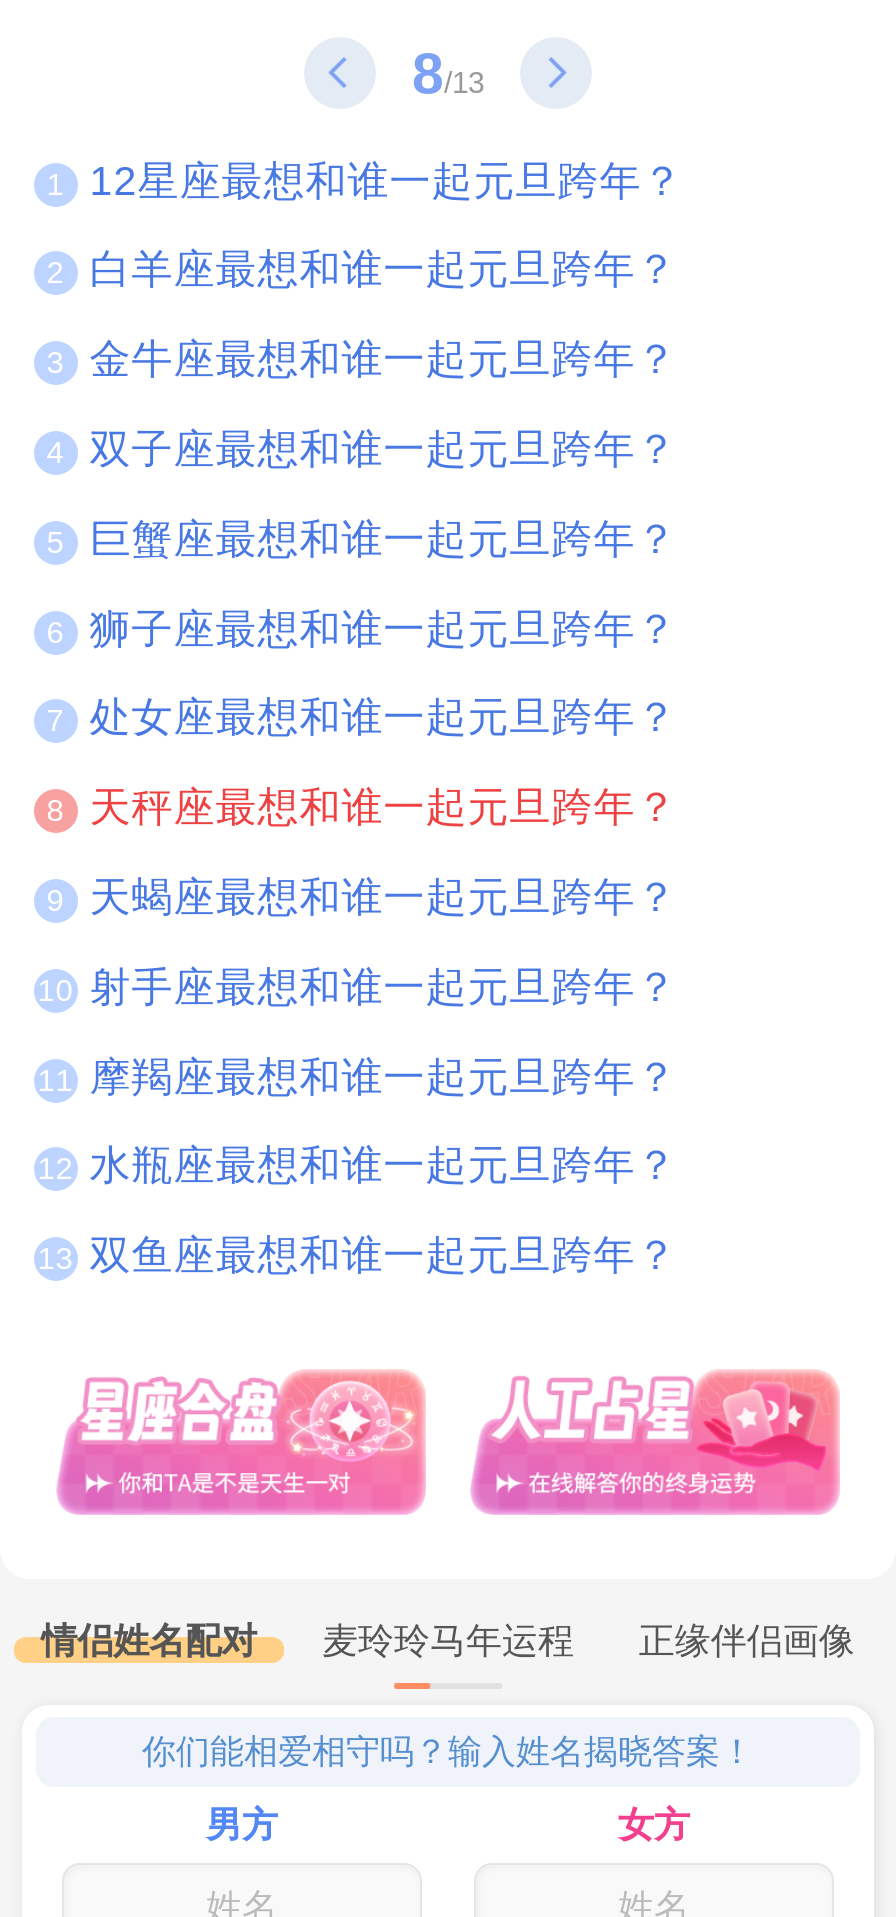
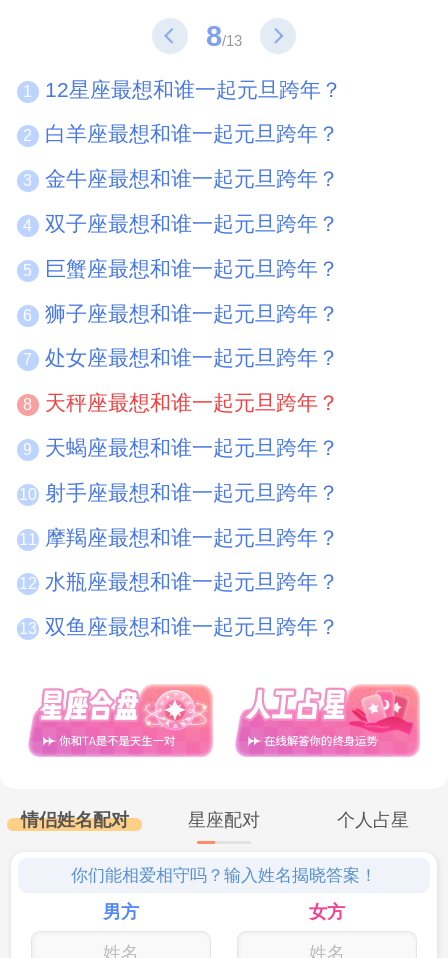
- 麦玲玲马年运程
- 正缘伴侣画像
+ 星座配对
+ 个人占星
